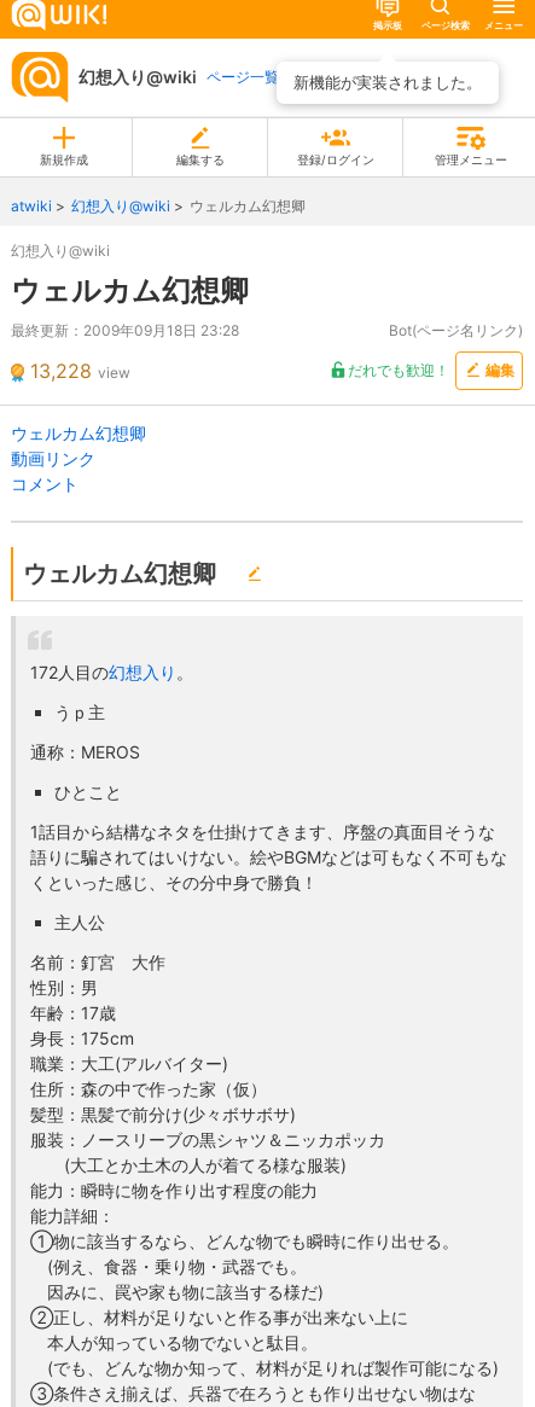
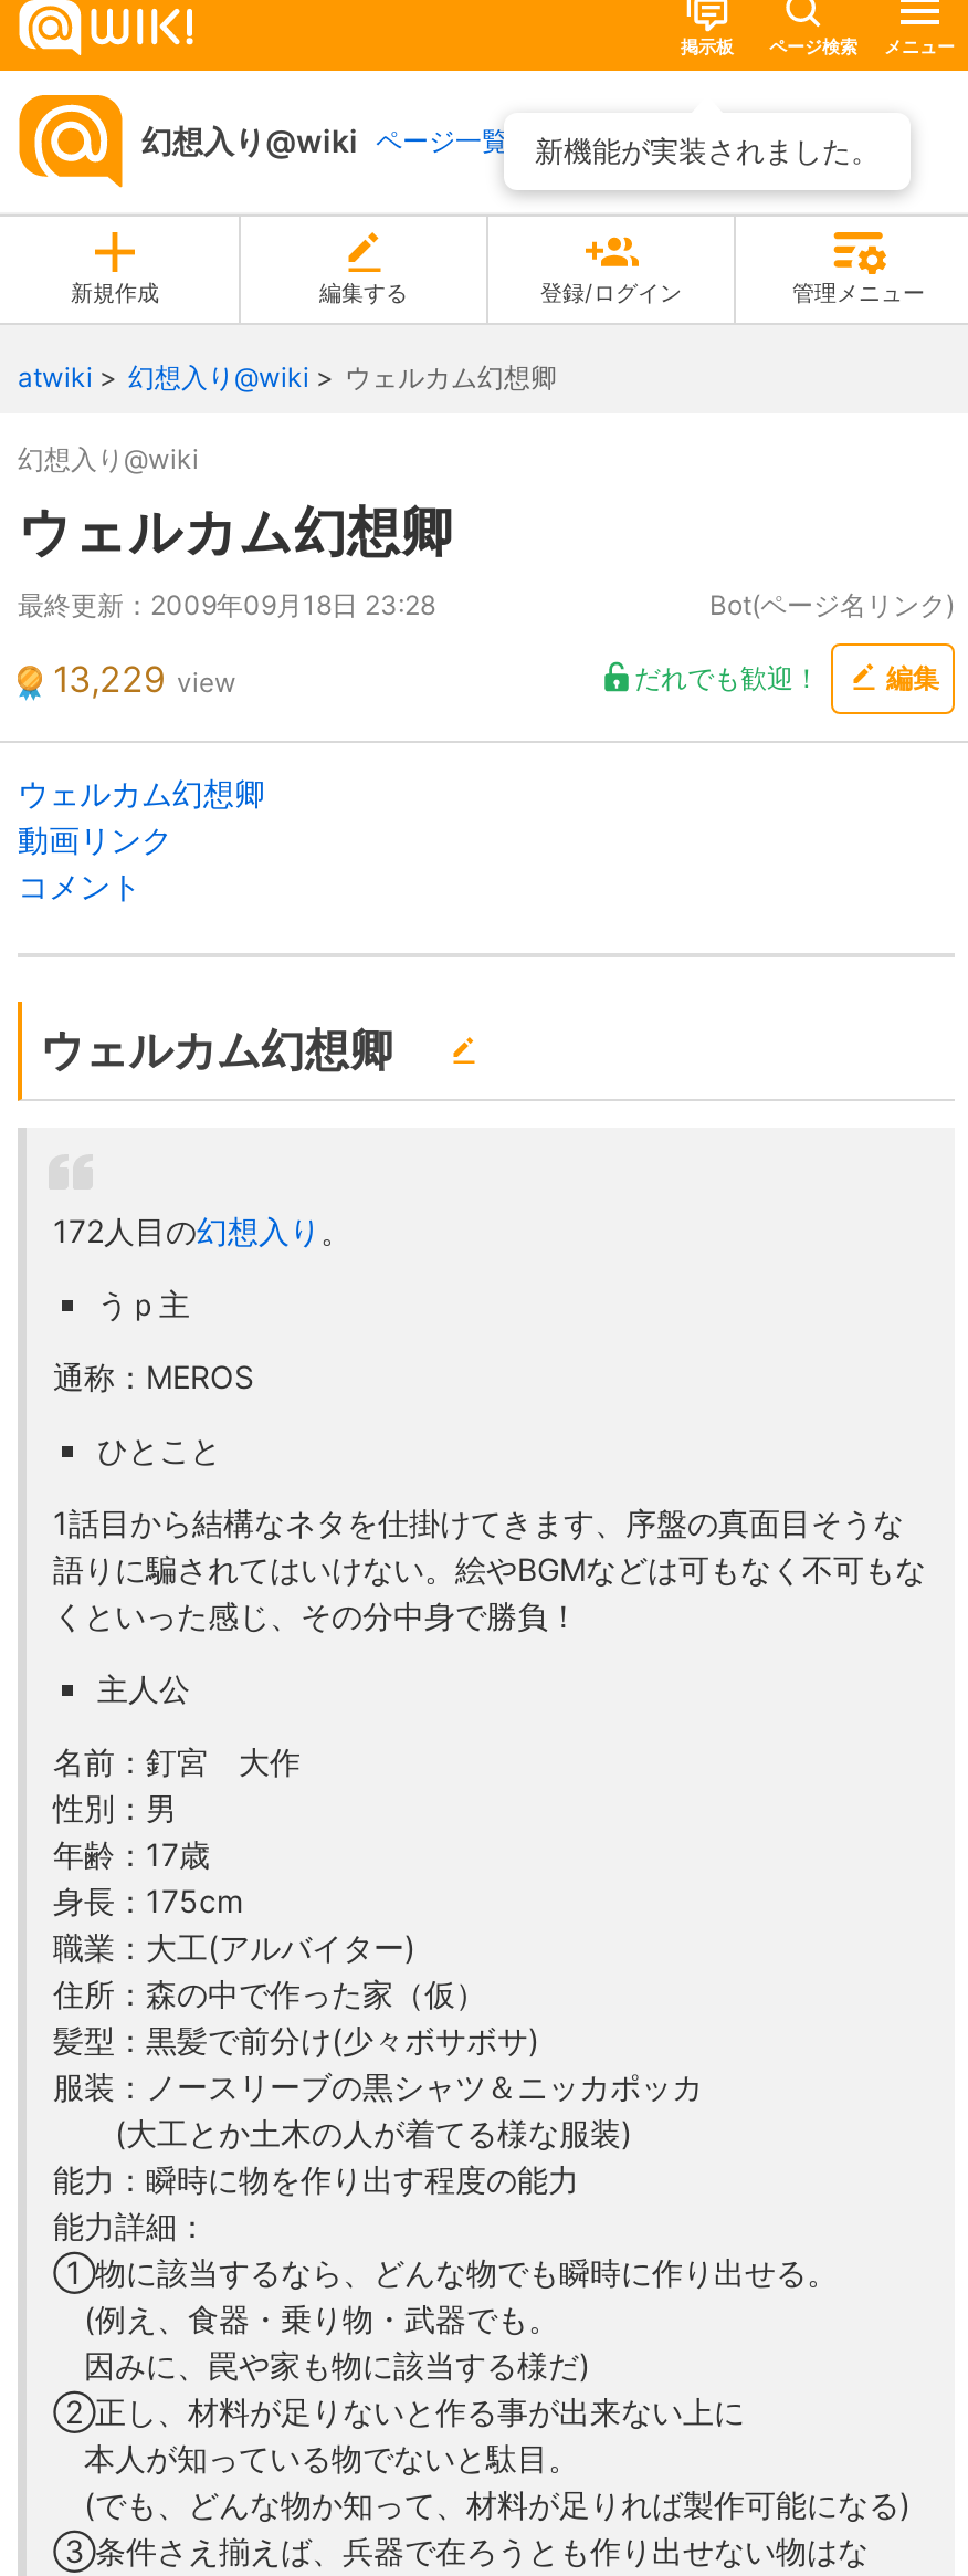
- 13,228 view
+ 13,229 view
